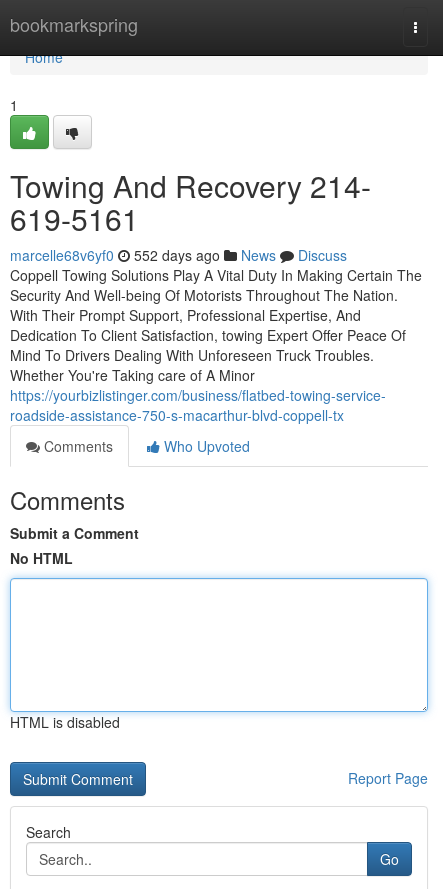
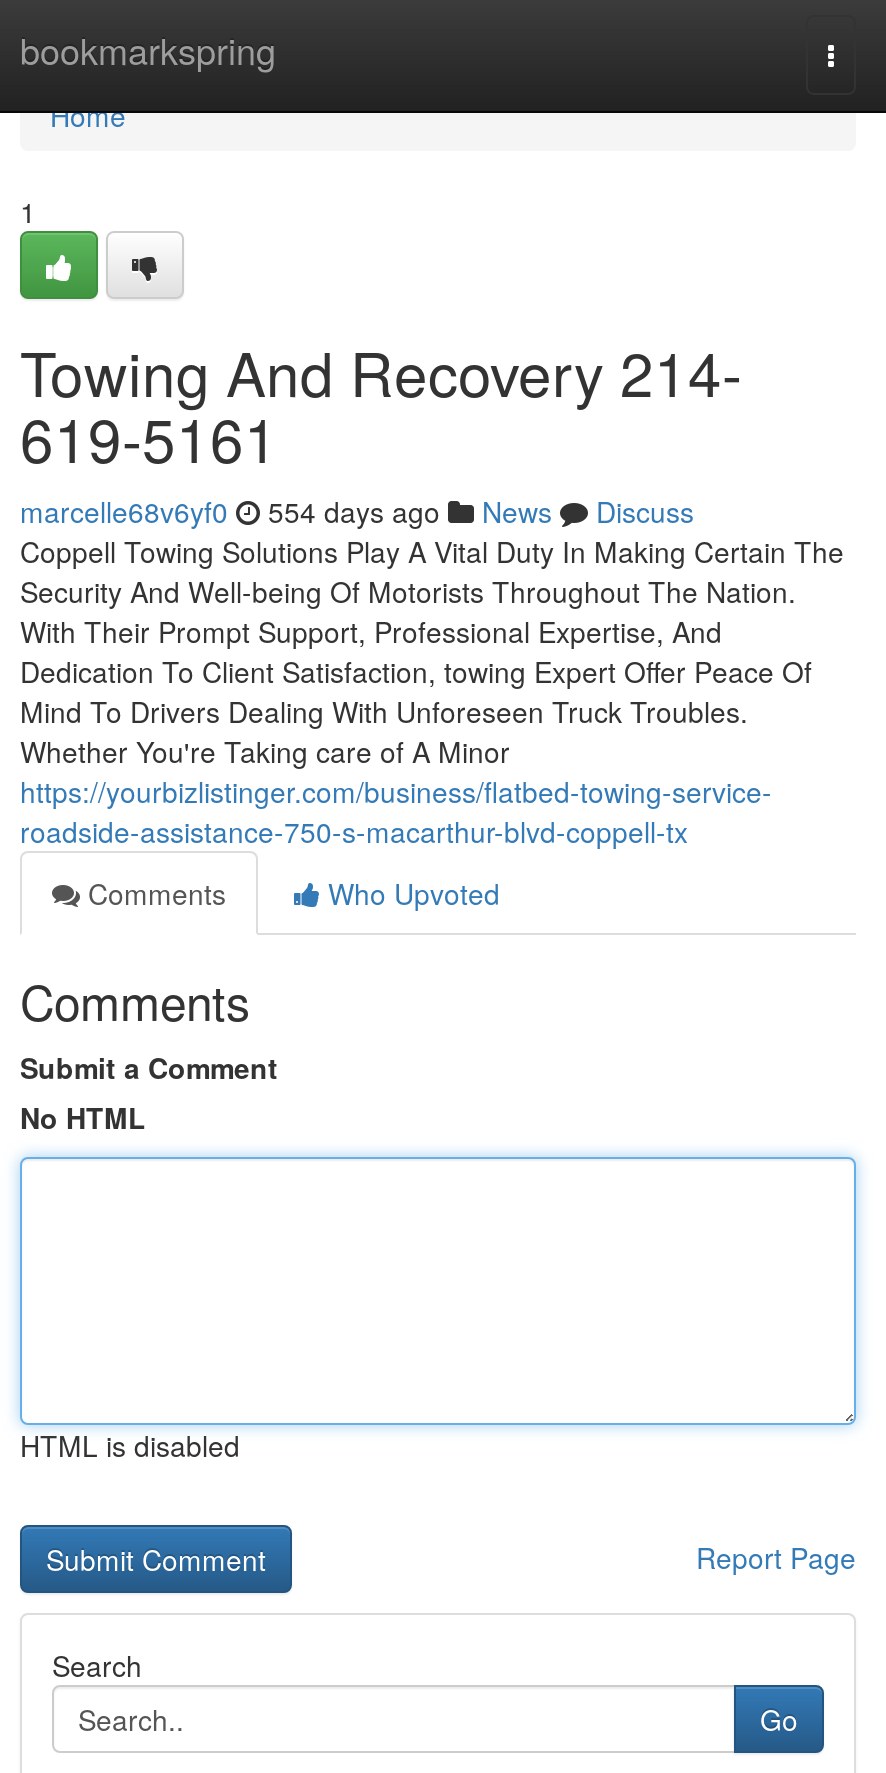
- marcelle68v6yf0 552 days ago News Discuss
+ marcelle68v6yf0 554 days ago News Discuss
